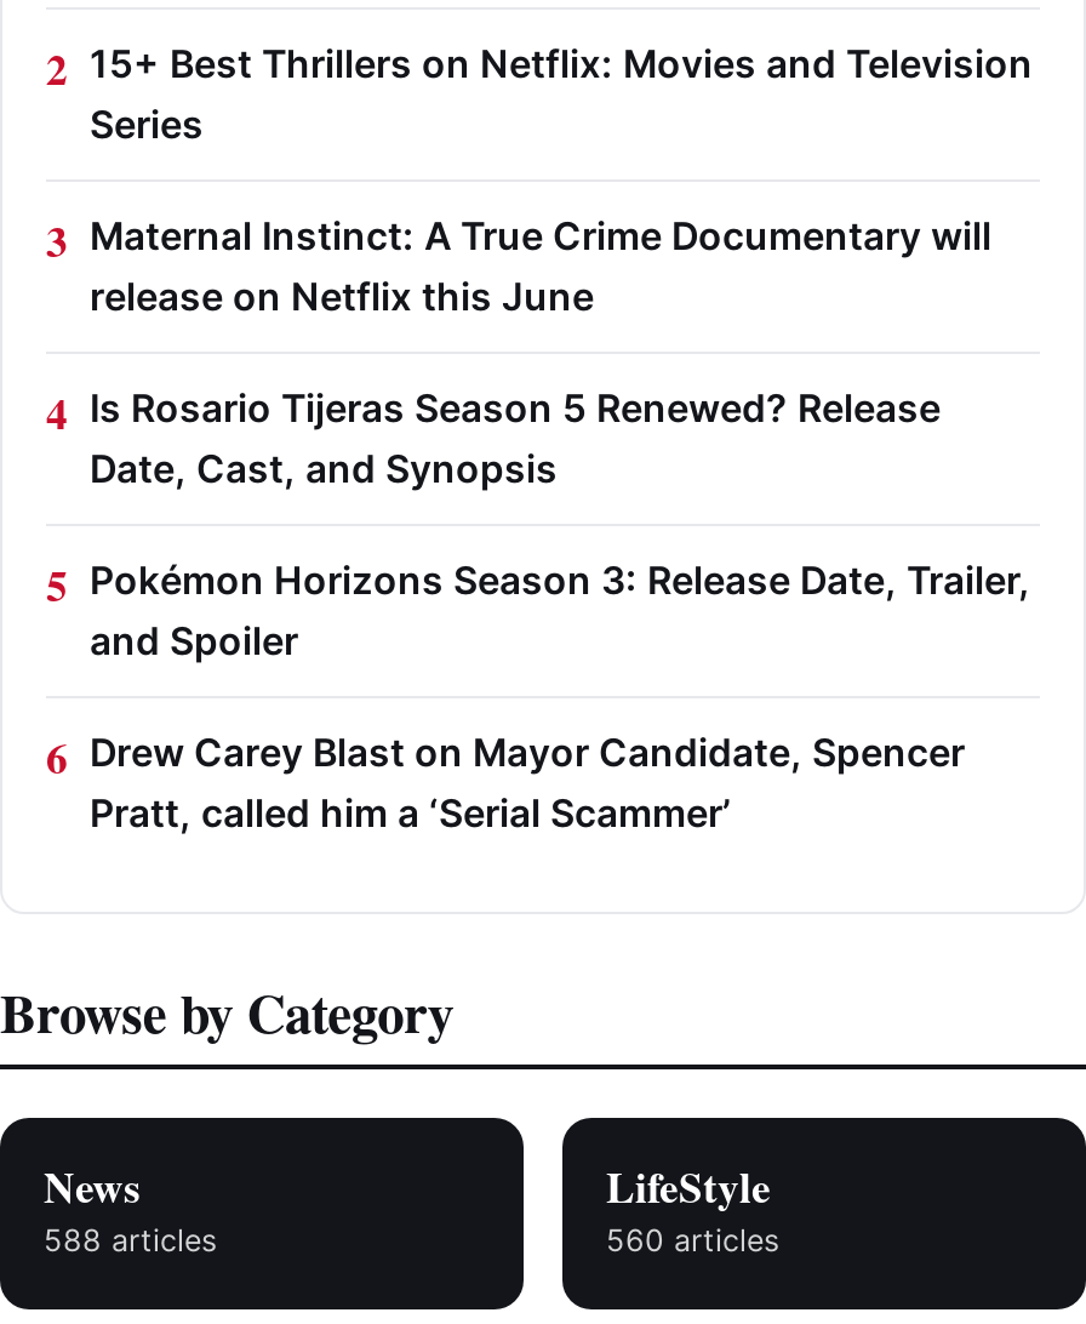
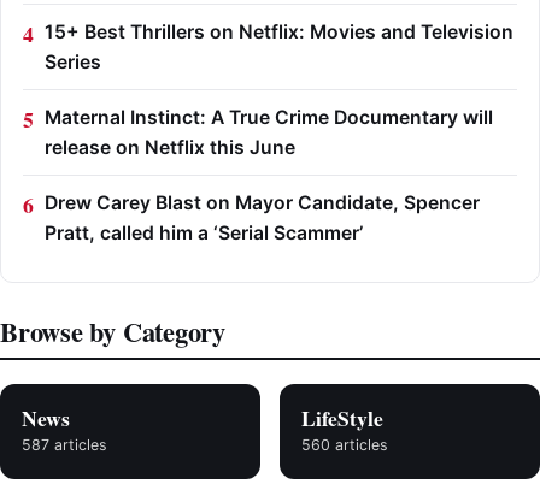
- Is Rosario Tijeras Season 5 Renewed? Release
- Date, Cast, and Synopsis
- Pokémon Horizons Season 3: Release Date, Trailer,
- and Spoiler

- 588 articles
+ 587 articles
